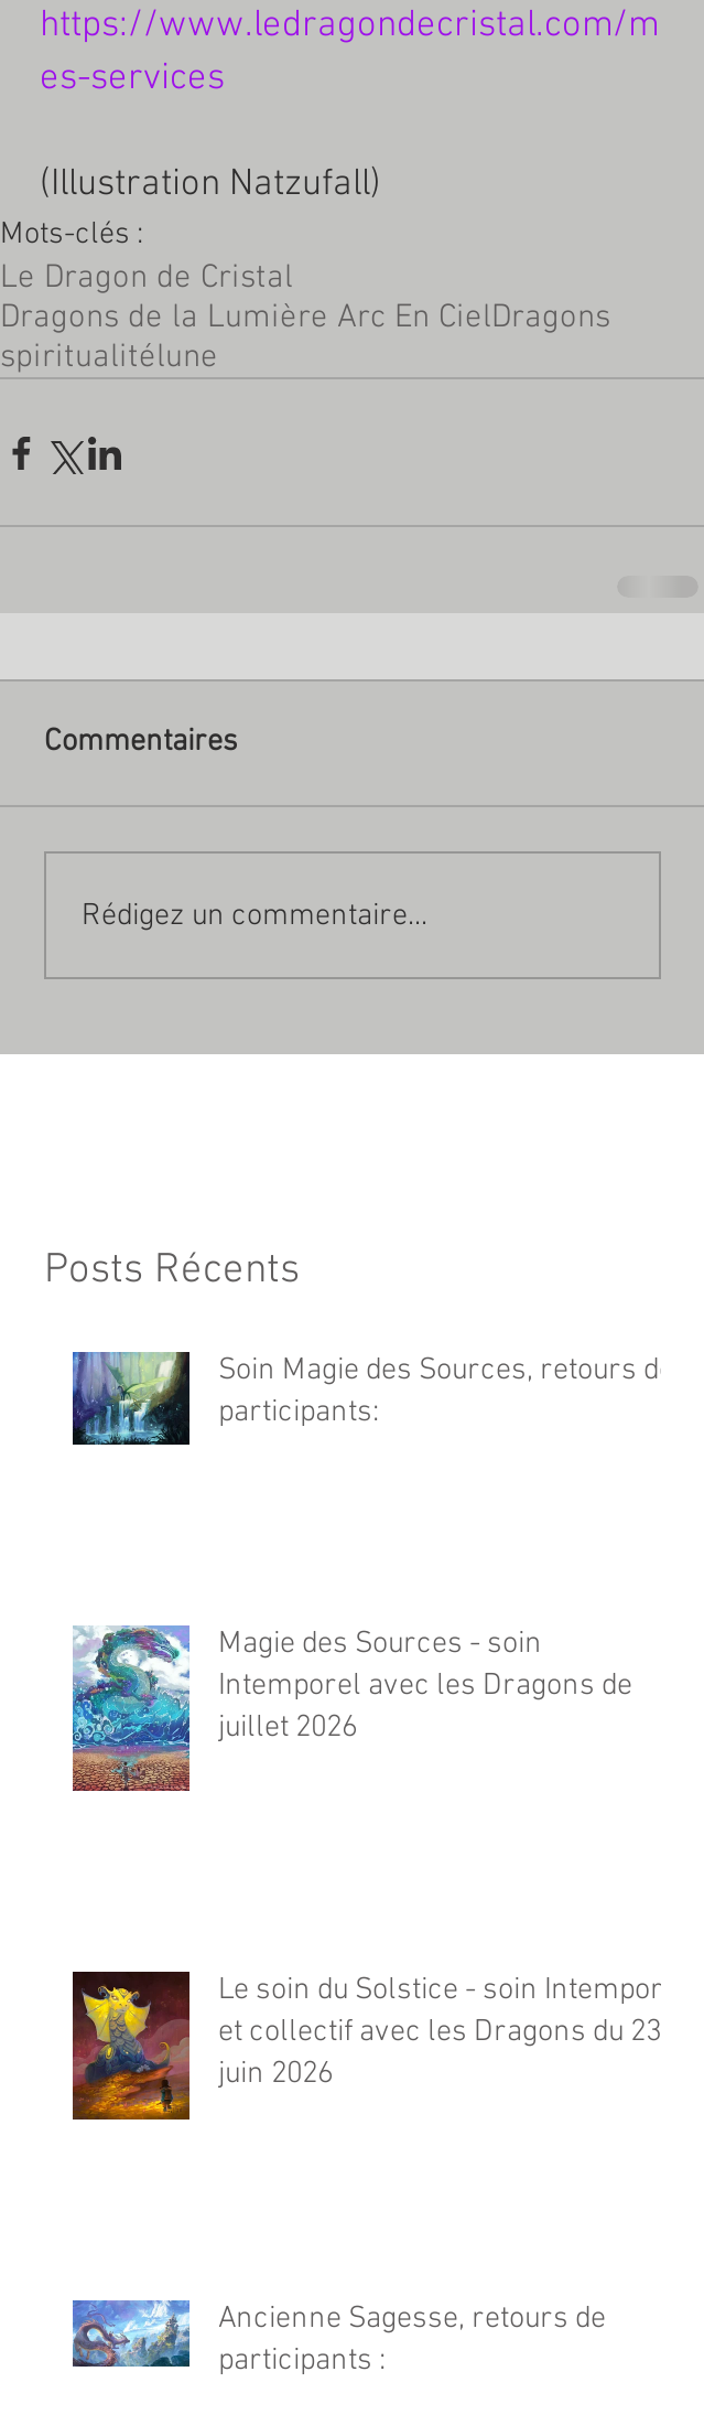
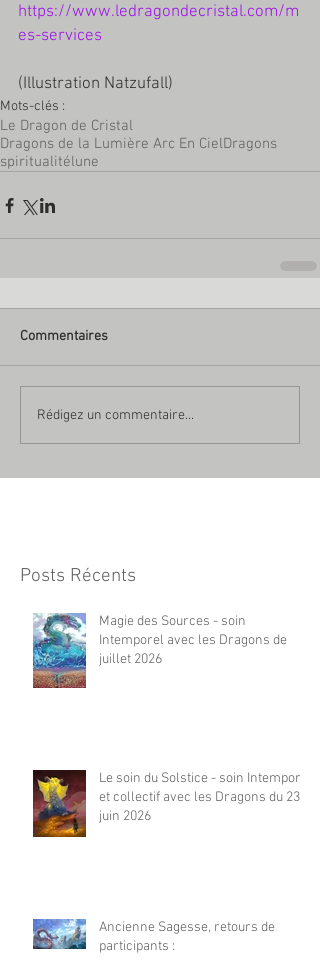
- [image]
- Soin Magie des Sources, retours de
- participants:
